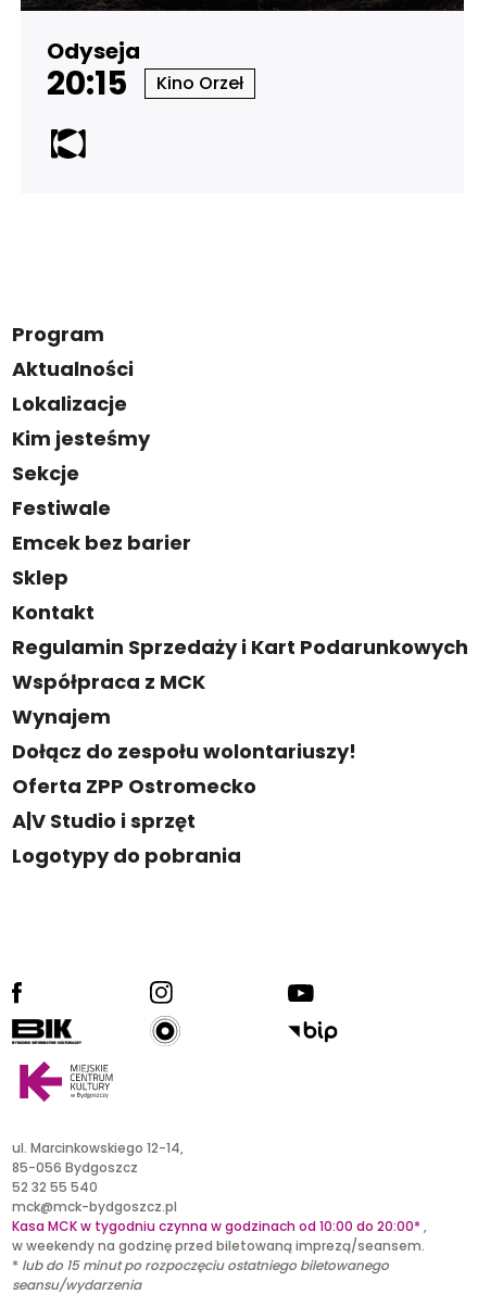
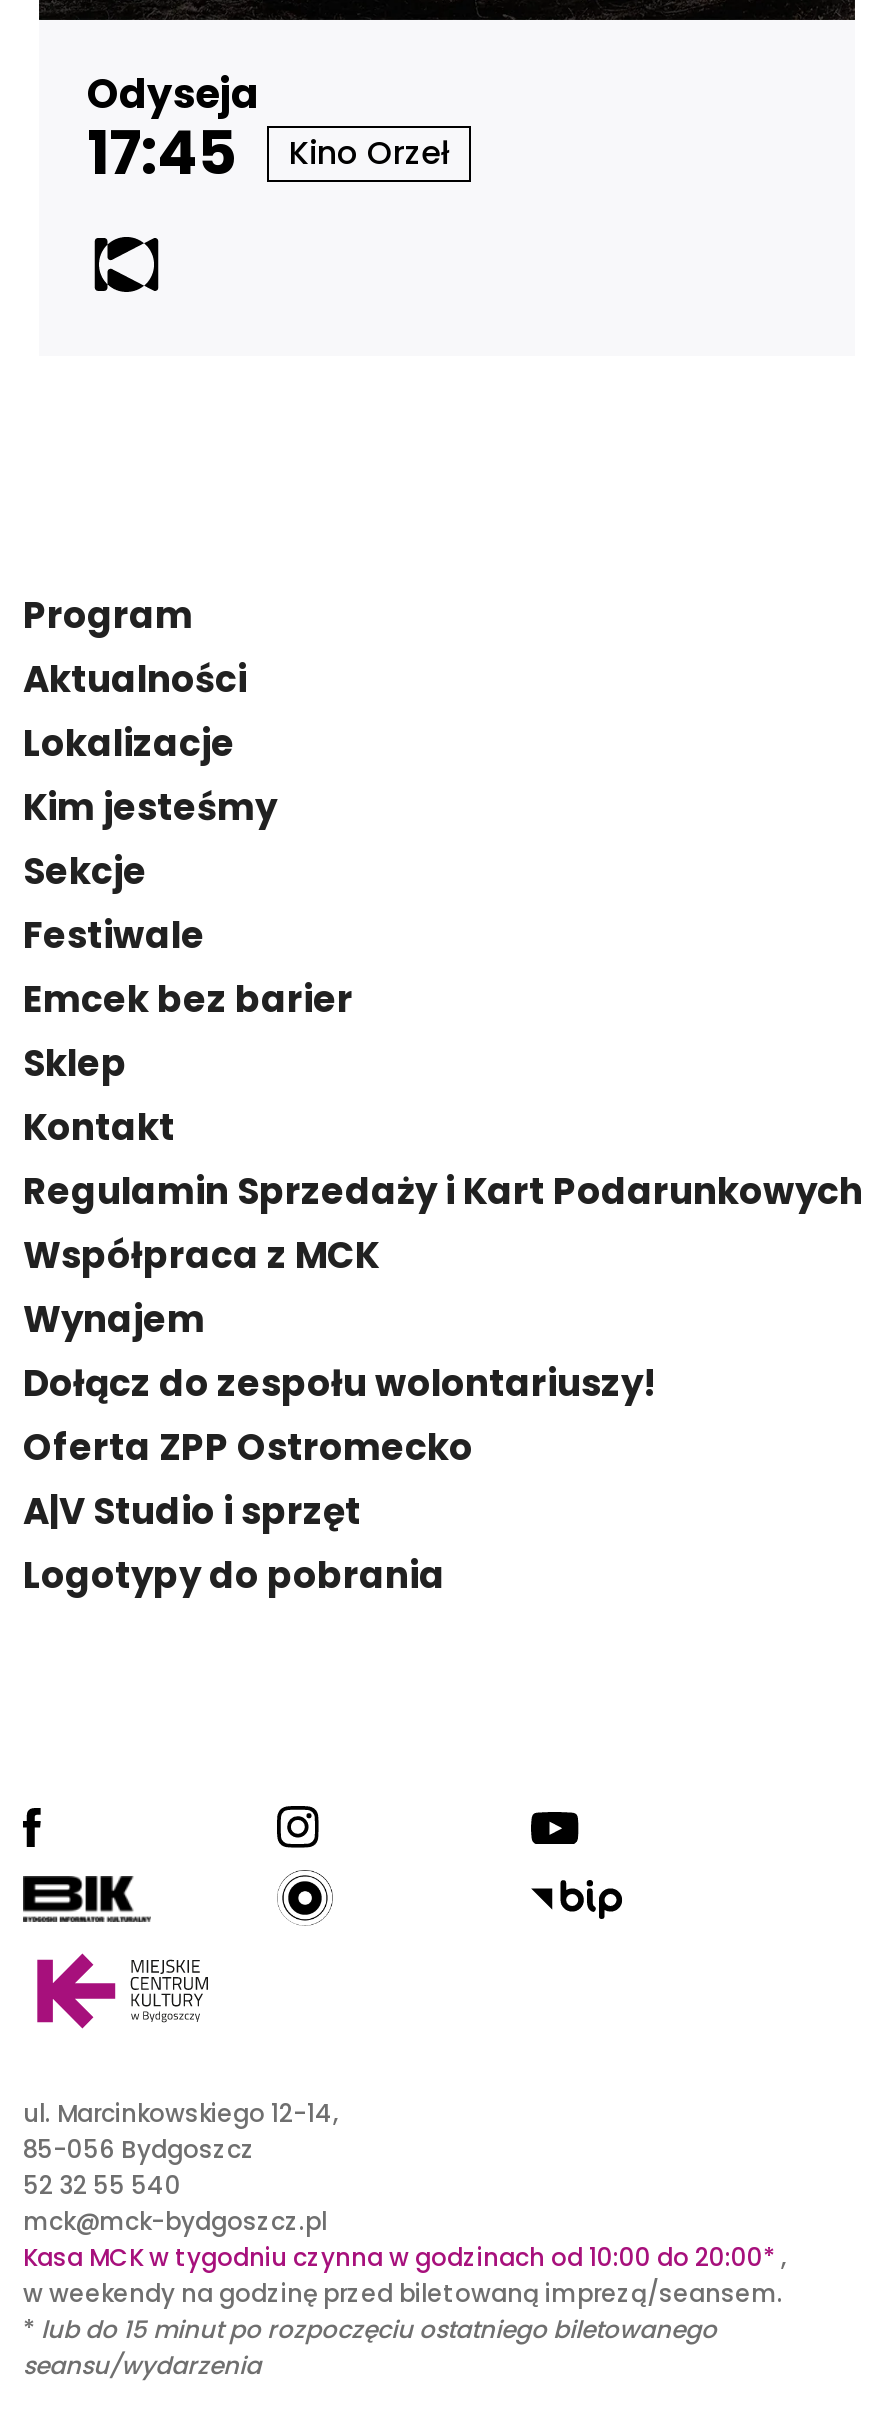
- 20:15 Kino Orzeł
+ 17:45 Kino Orzeł
